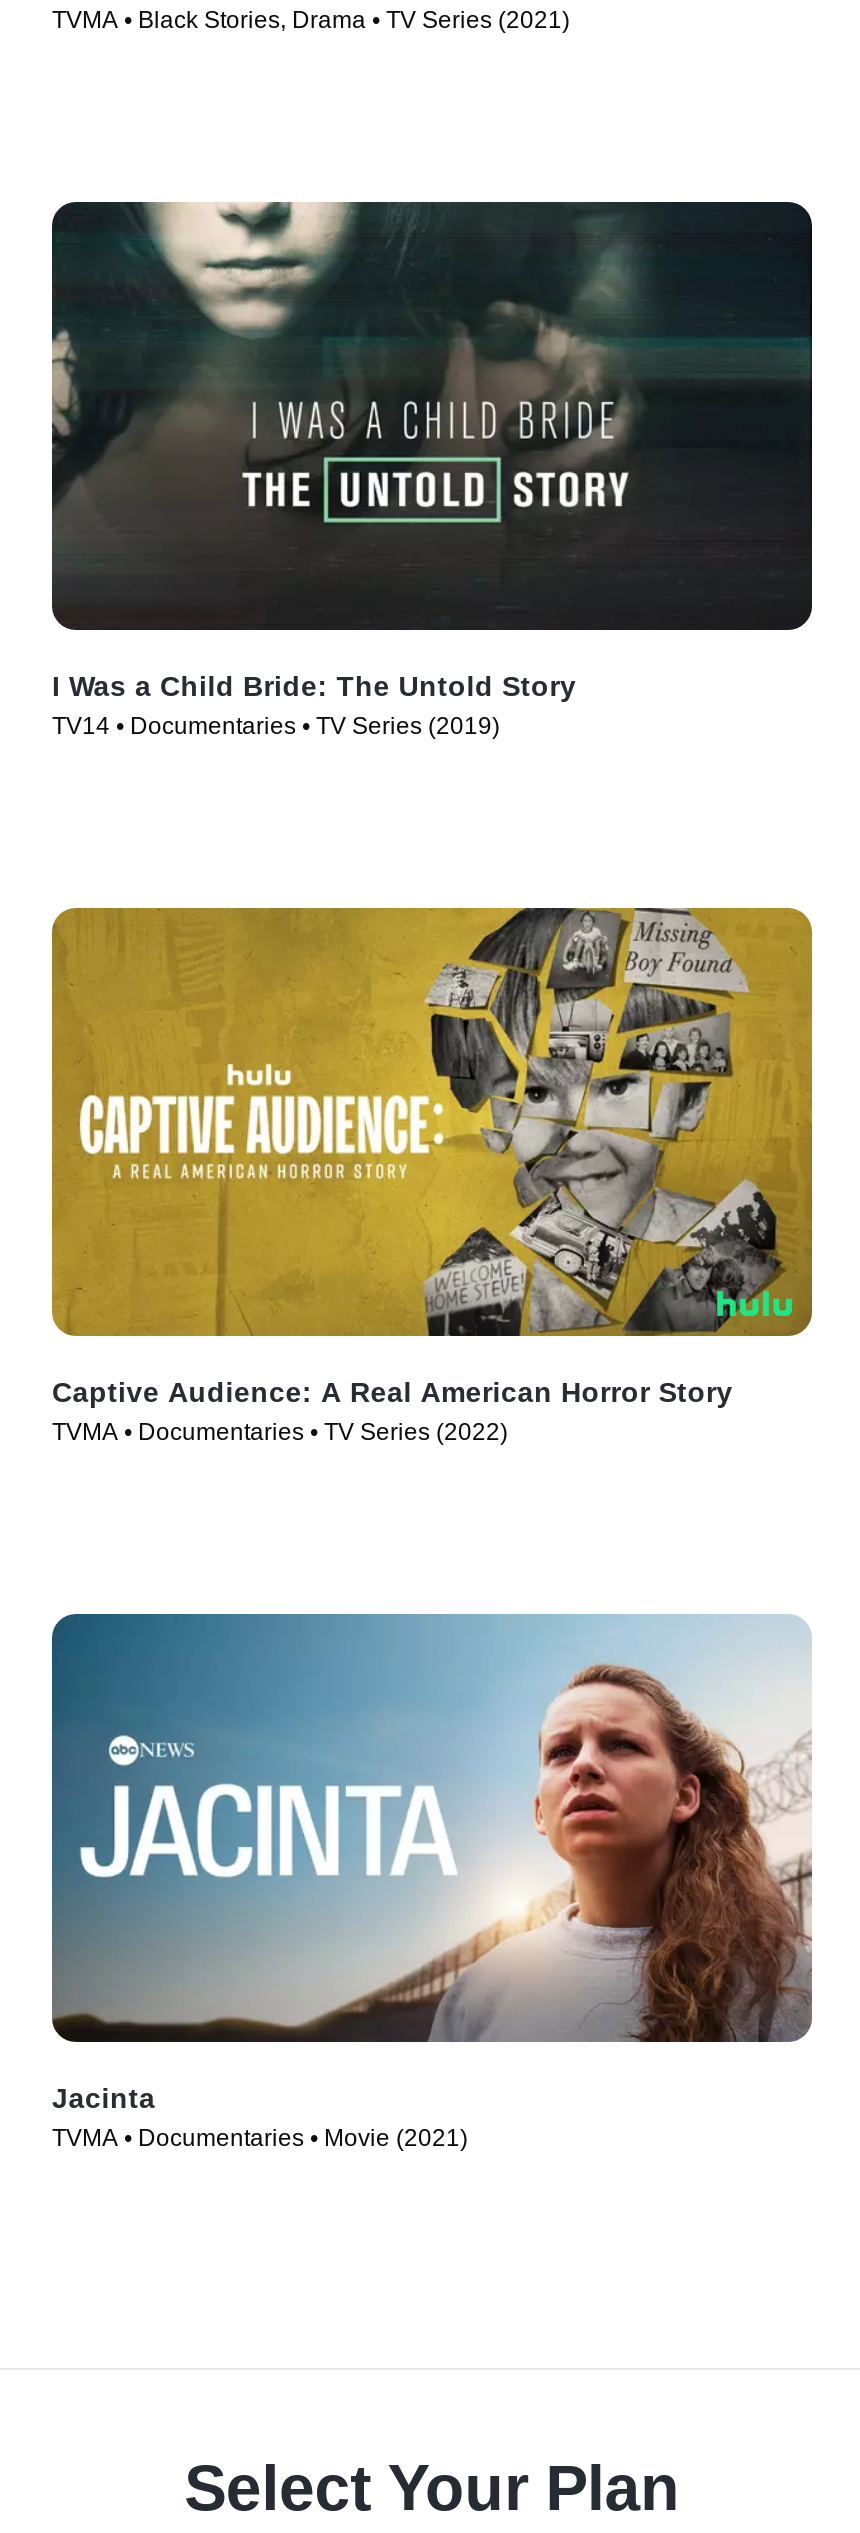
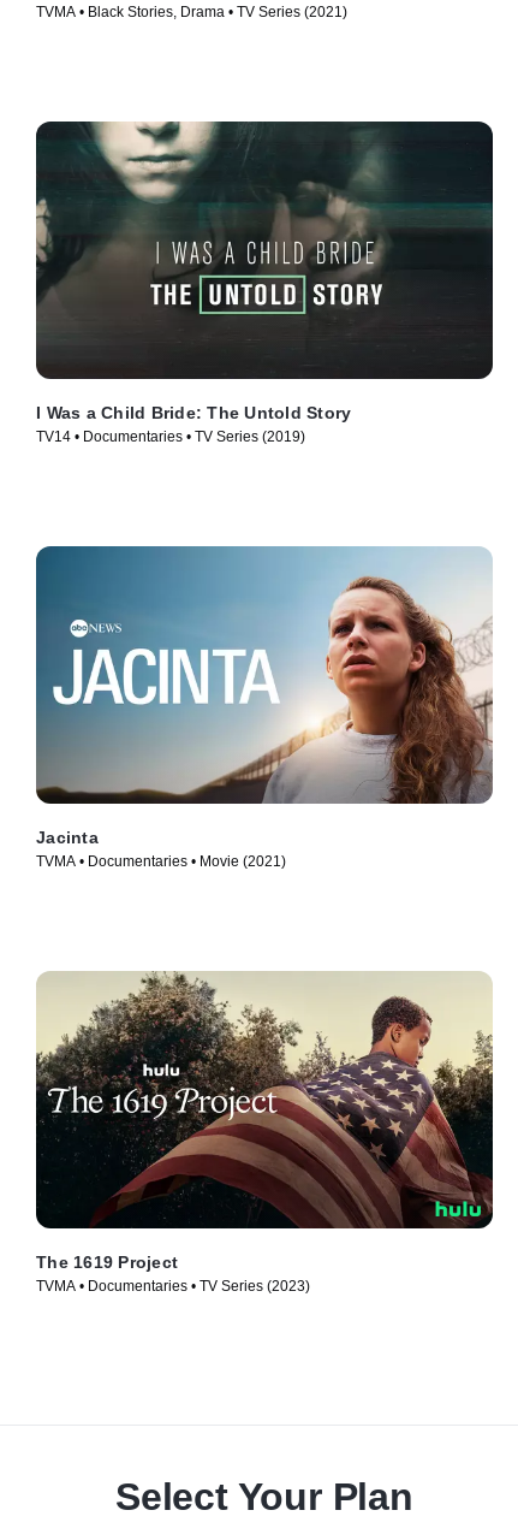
- [image]
- Captive Audience: A Real American Horror Story
- TVMA • Documentaries • TV Series (2022)

moved up: [image] | Jacinta | TVMA • Documentaries • Movie (2021)

+ [image]
+ The 1619 Project
+ TVMA • Documentaries • TV Series (2023)
